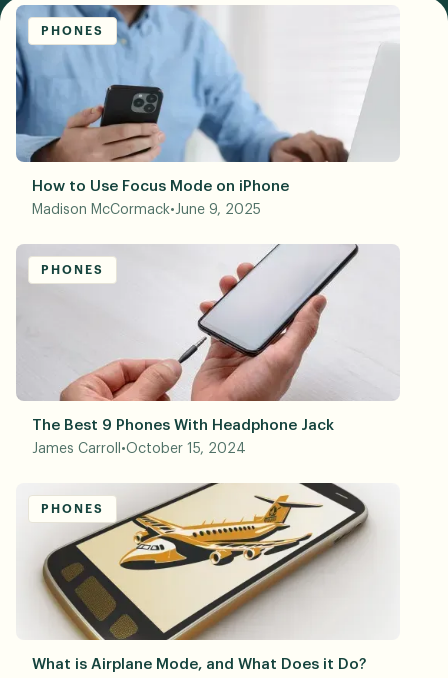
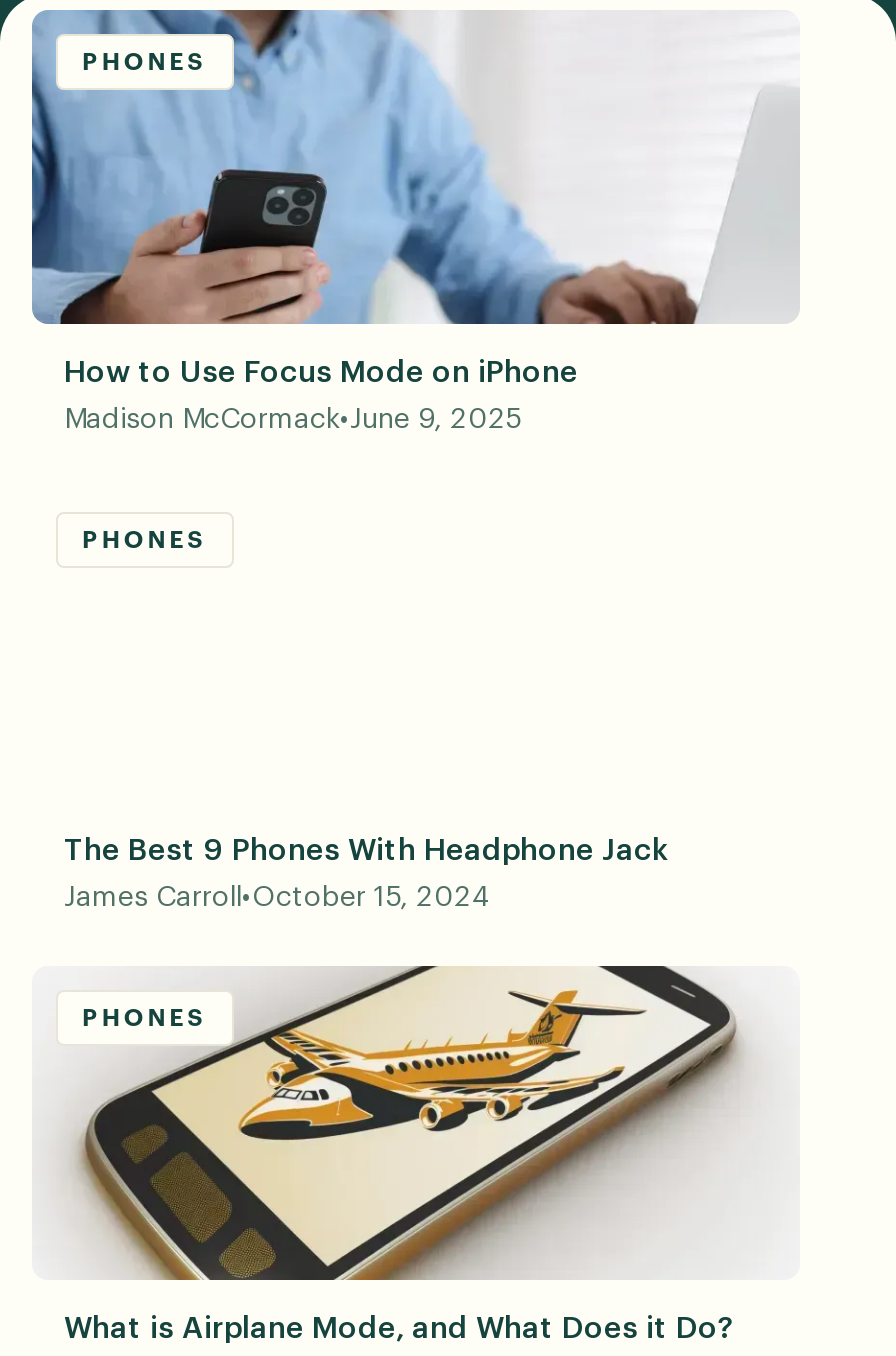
- [image]
